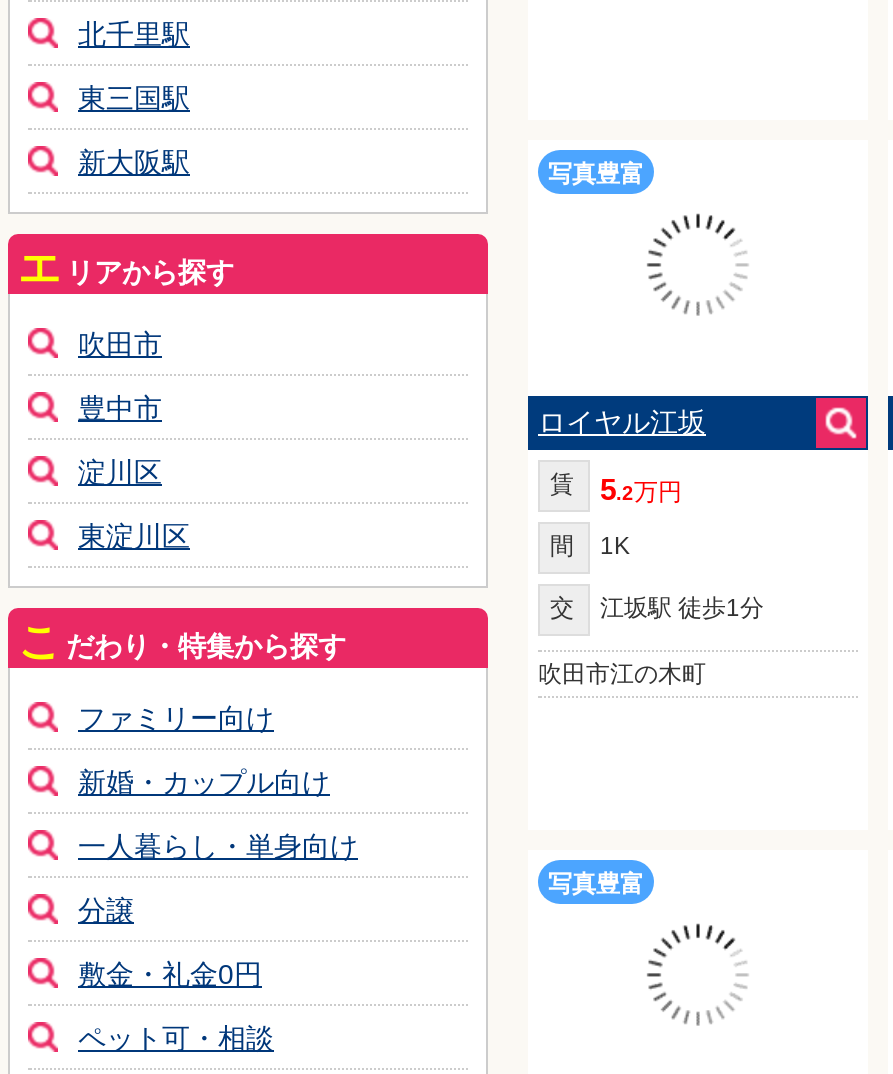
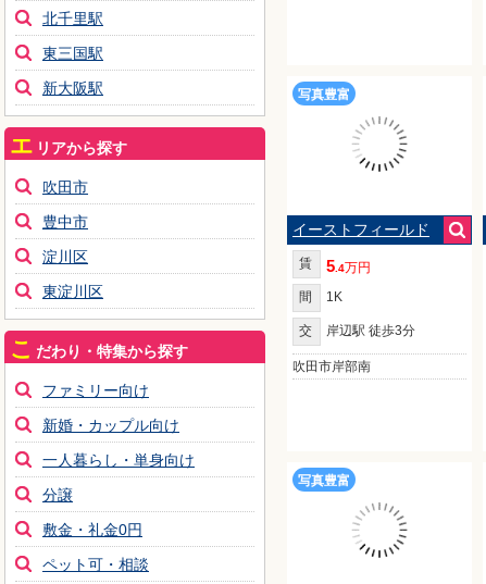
- ロイヤル江坂
+ イーストフィールド

- 賃 5.2万円
+ 賃 5.4万円

- 江坂駅 徒歩1分
+ 岸辺駅 徒歩3分

- 吹田市江の木町
+ 吹田市岸部南
